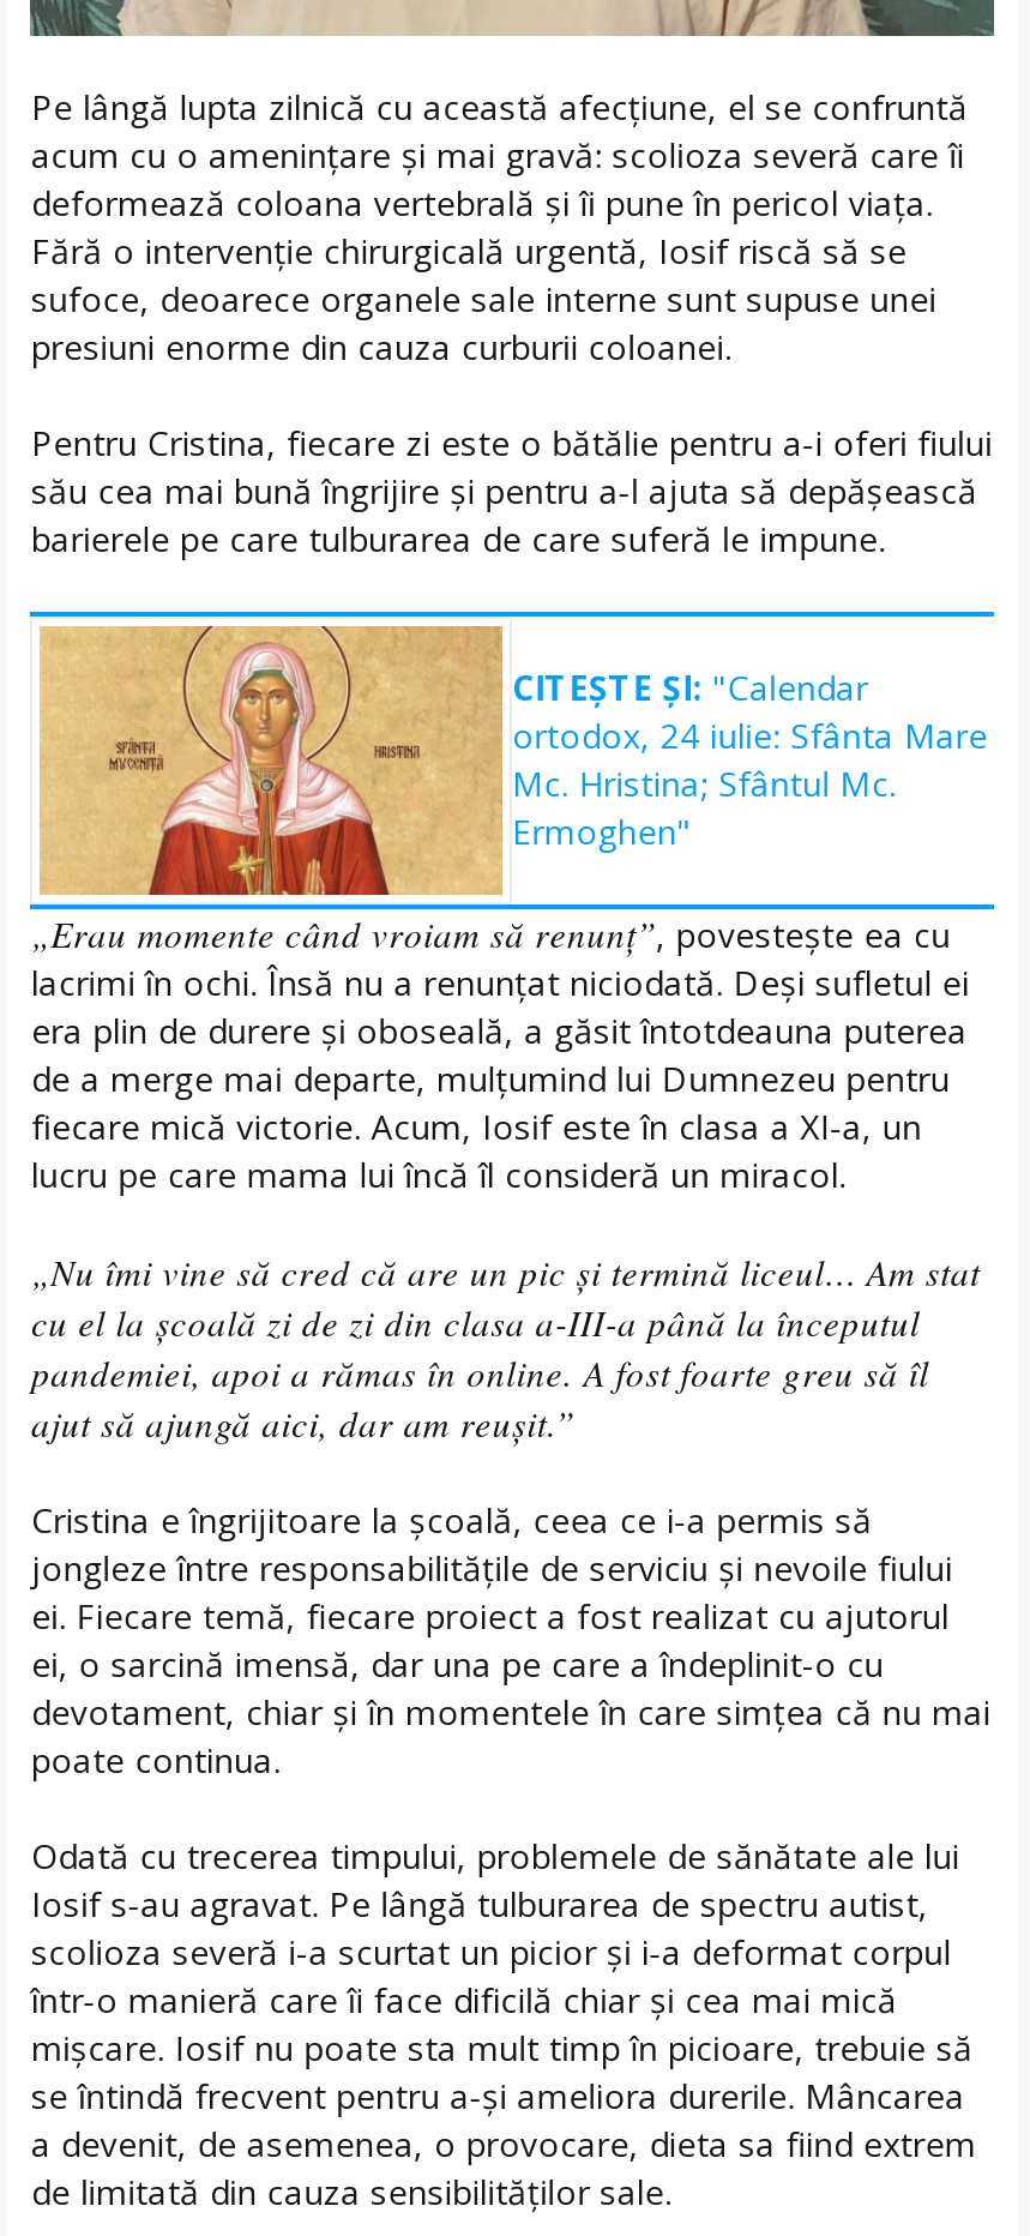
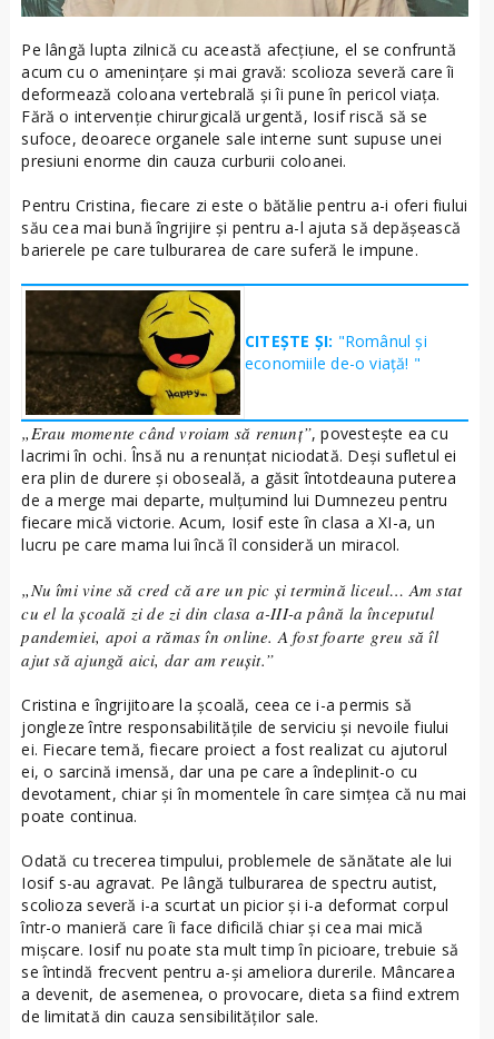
- [image]
- CITEȘTE ȘI: "Calendar
- ortodox, 24 iulie: Sfânta Mare
- Mc. Hristina; Sfântul Mc.
- Ermoghen"
+ [image]
+ CITEȘTE ȘI: "Românul și
+ economiile de-o viață! "
